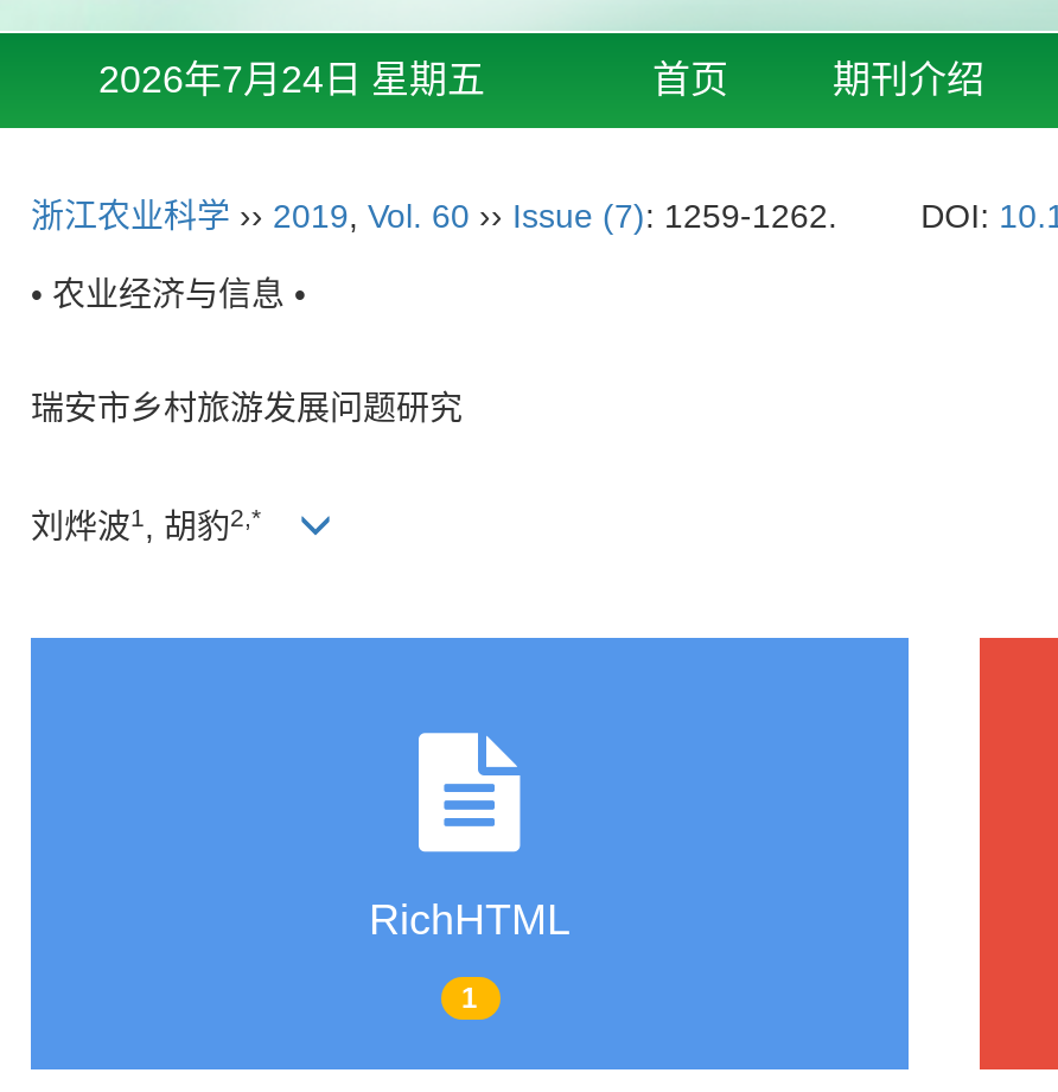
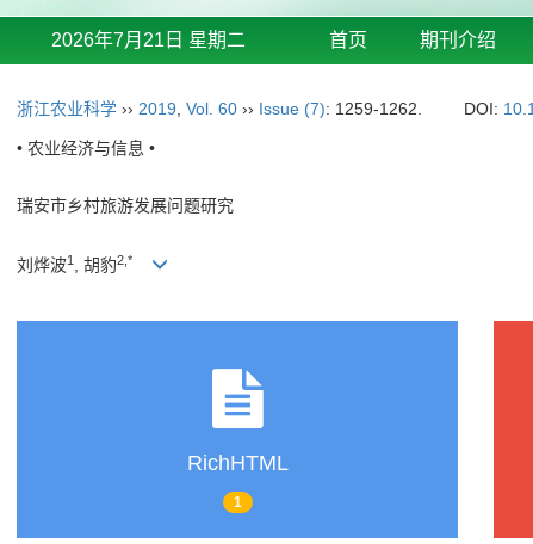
- 2026年7月24日 星期五
+ 2026年7月21日 星期二
